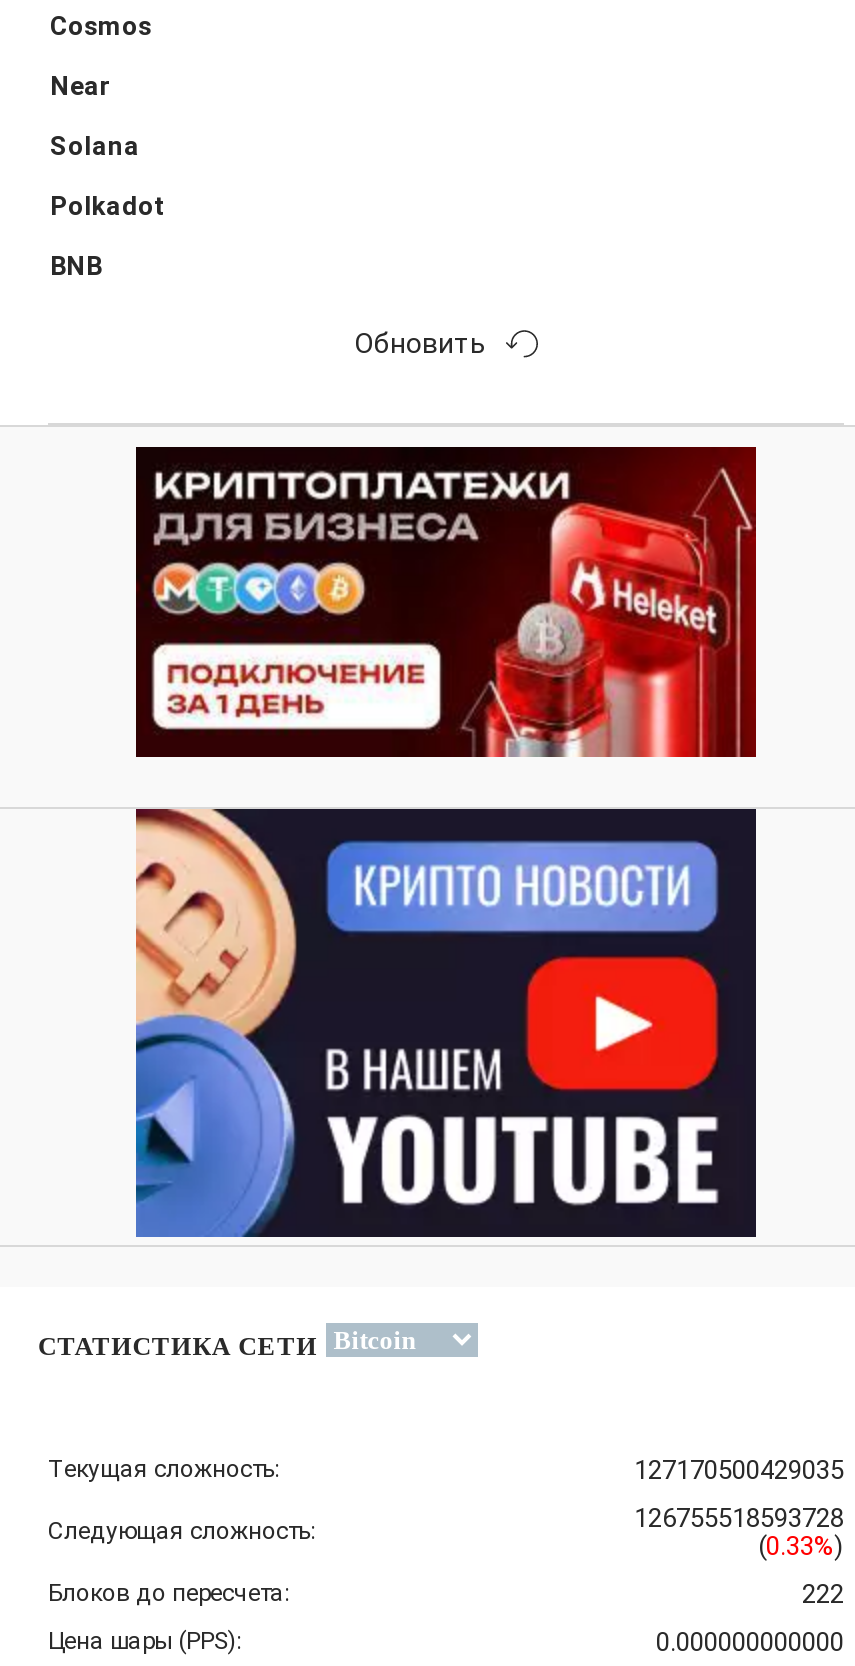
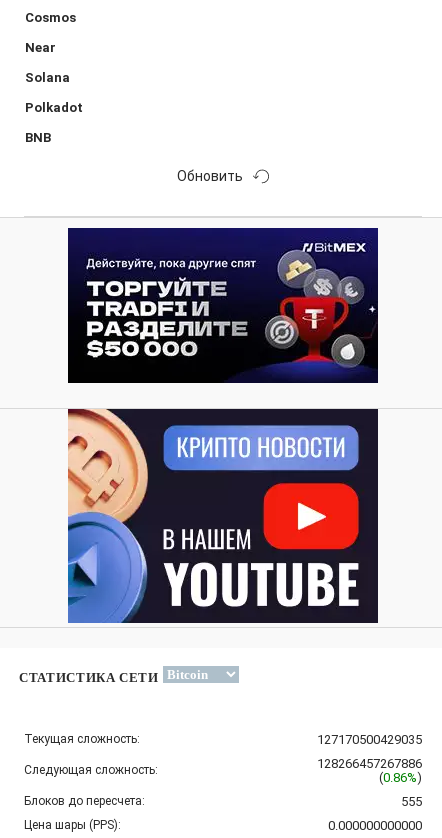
- [image]
+ [image]

- 126755518593728
+ 128266457267886

- (0.33%)
+ (0.86%)

- 222
+ 555
